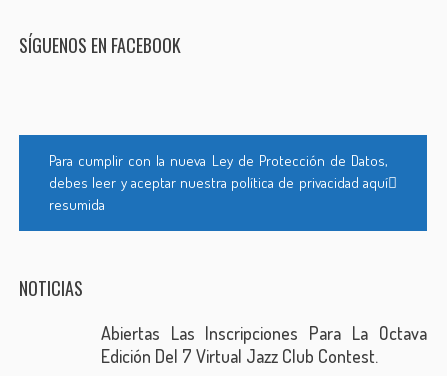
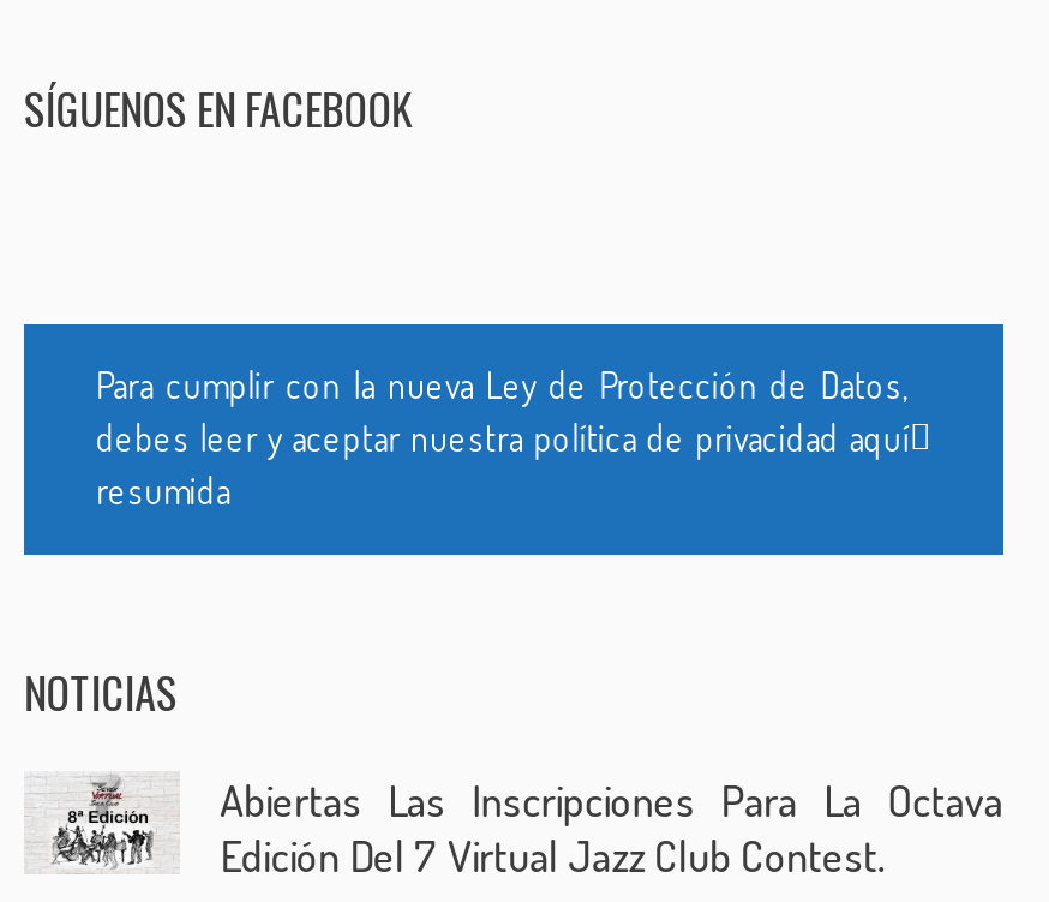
+ [image]
